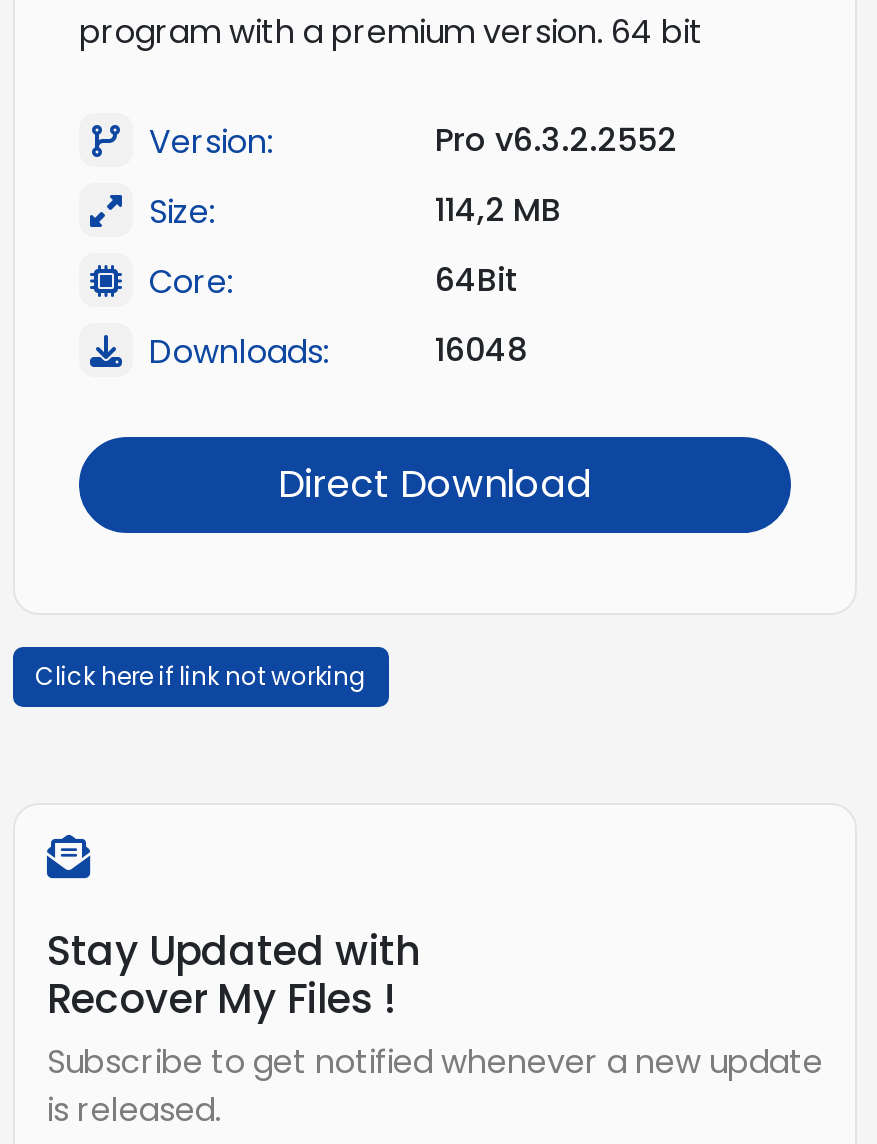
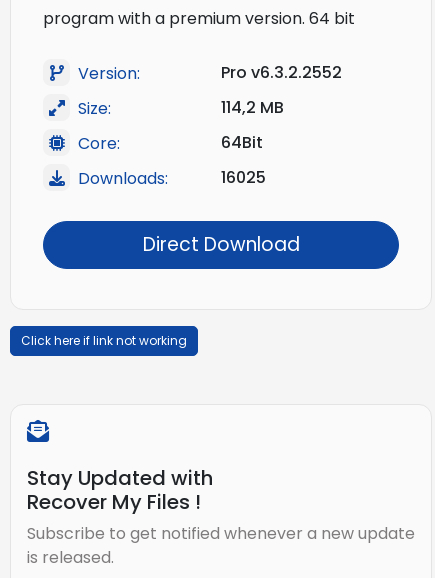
- 16048
+ 16025
